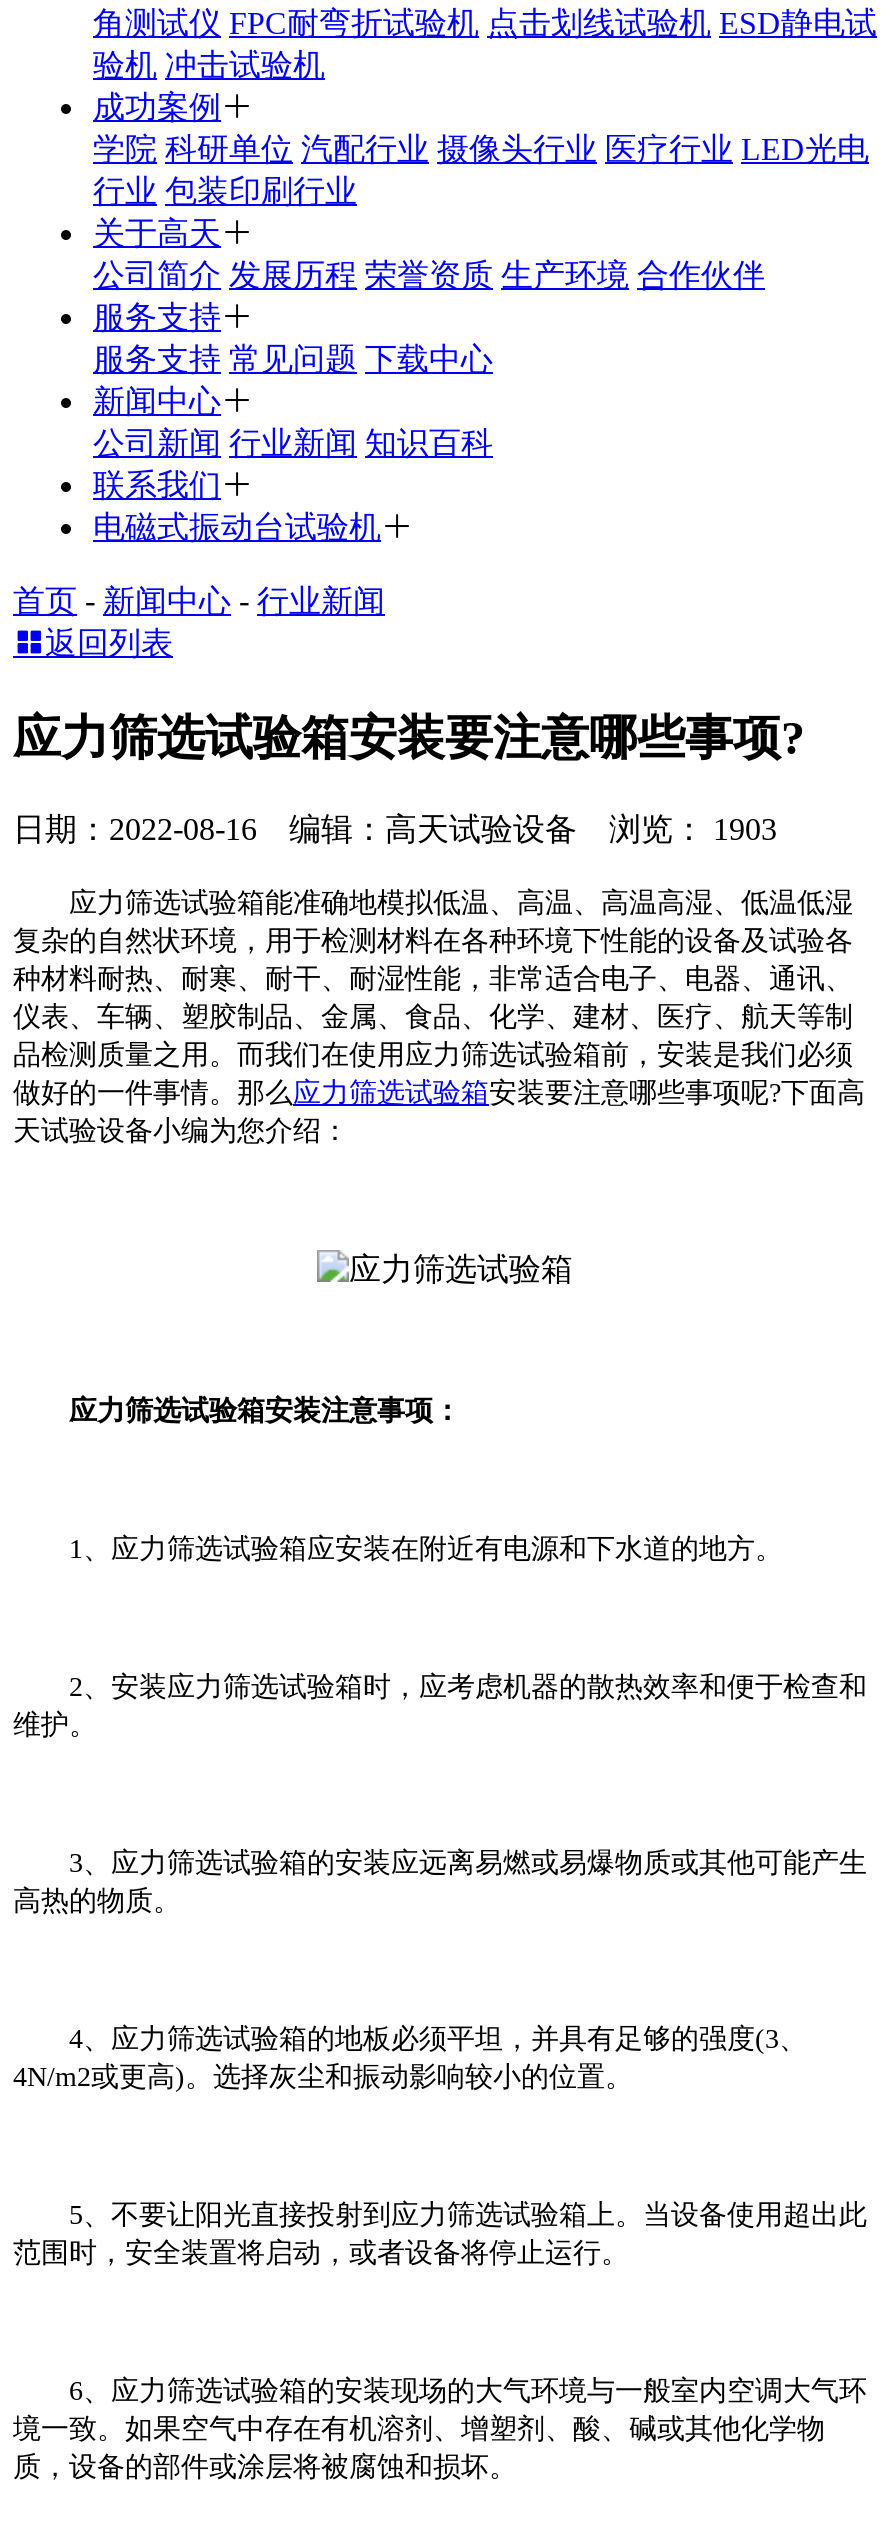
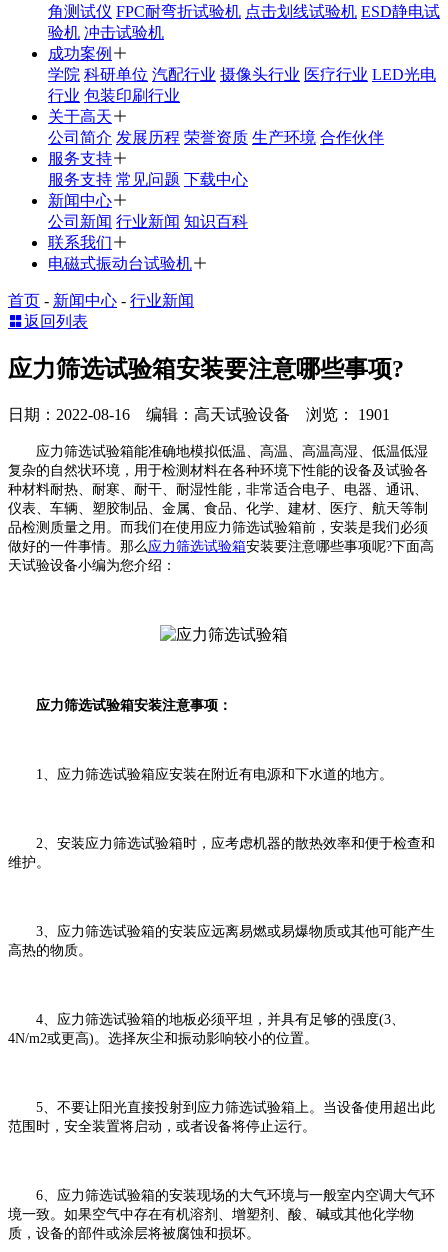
- 日期：2022-08-16 编辑：高天试验设备 浏览：1903
+ 日期：2022-08-16 编辑：高天试验设备 浏览：1901
